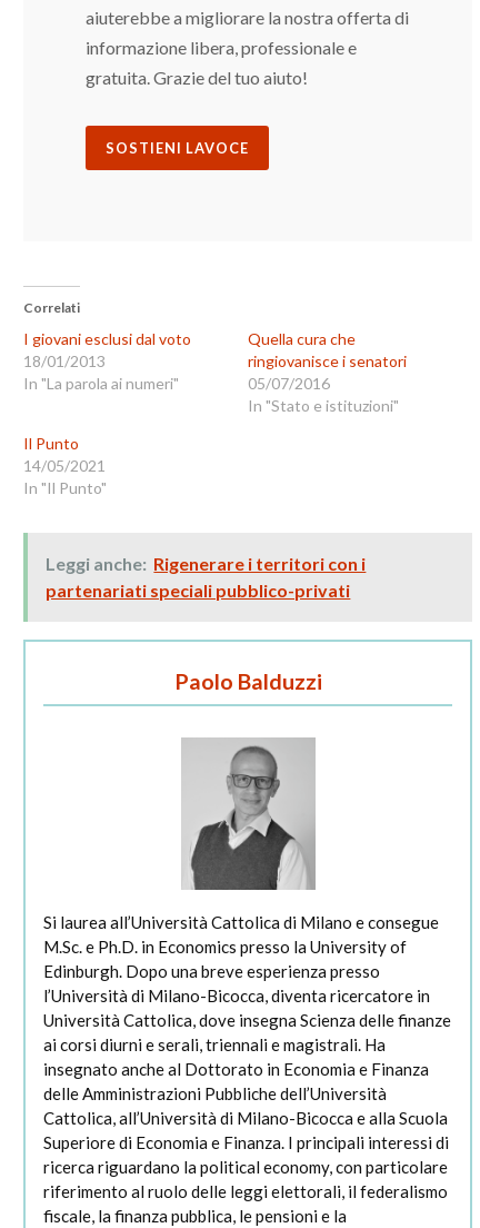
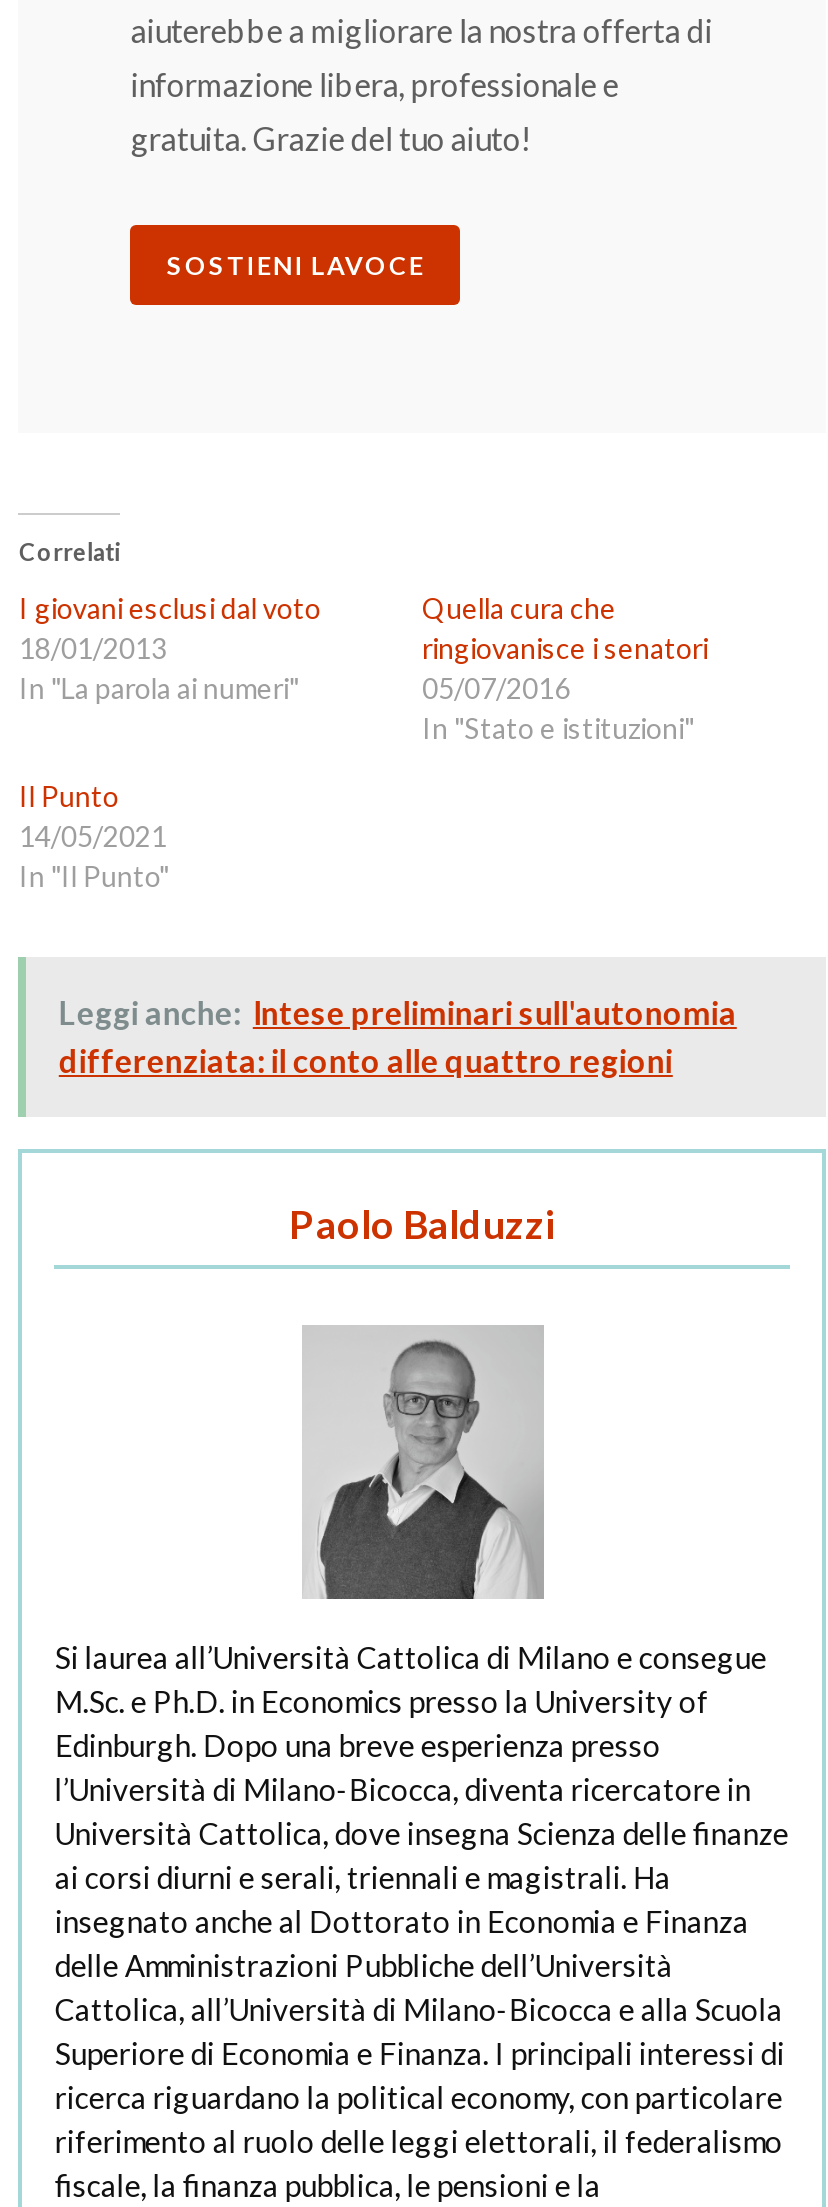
- Leggi anche: Rigenerare i territori con i
- partenariati speciali pubblico-privati
+ Leggi anche: Intese preliminari sull'autonomia
+ differenziata: il conto alle quattro regioni
